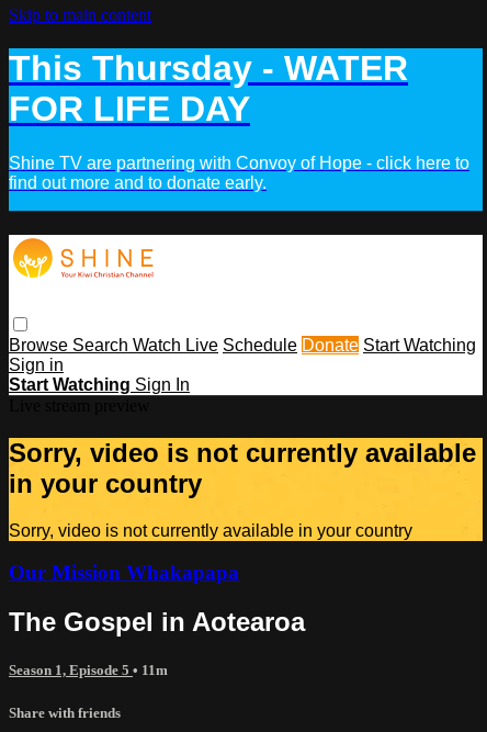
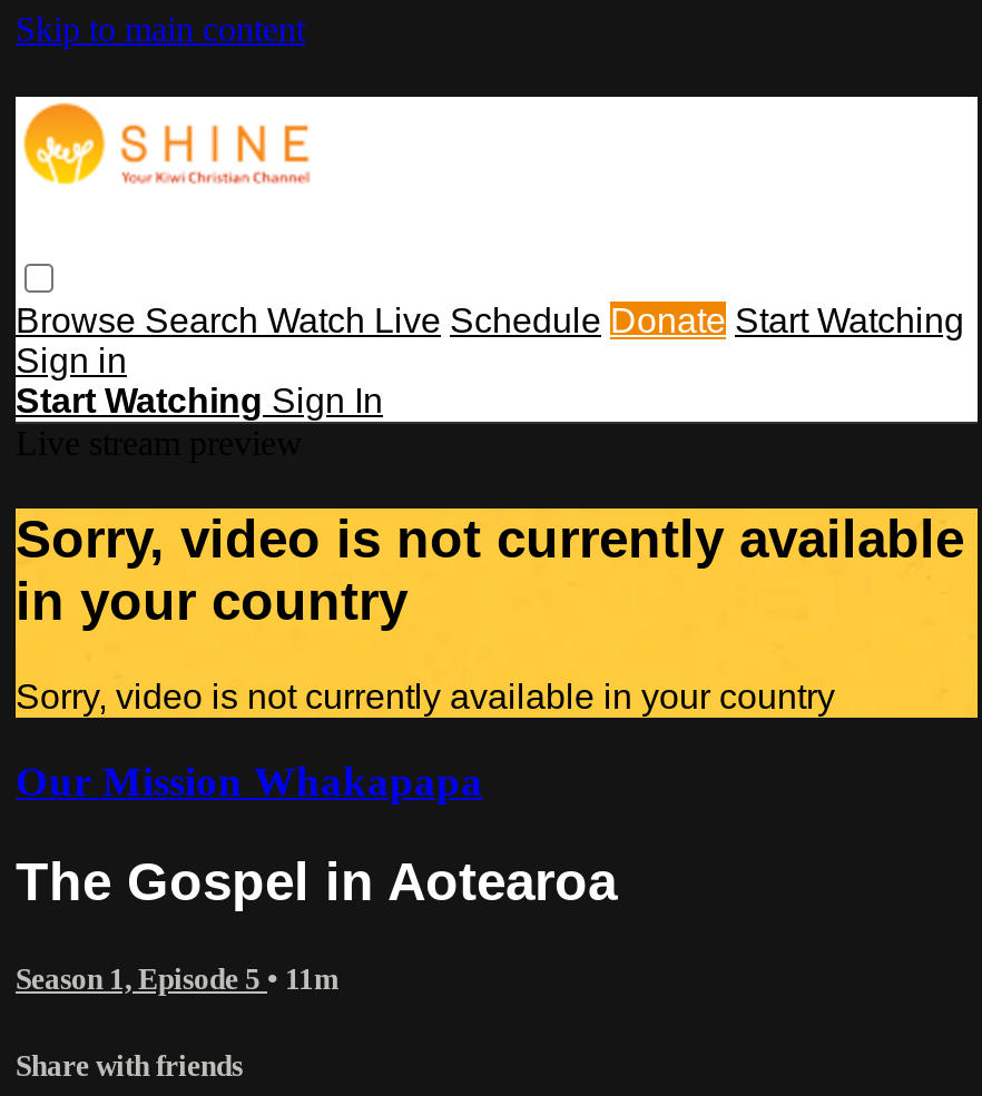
- This Thursday - WATER
- FOR LIFE DAY
- Shine TV are partnering with Convoy of Hope - click here to
- find out more and to donate early.
